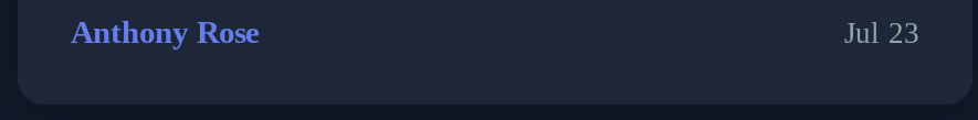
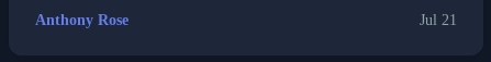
- Jul 23
+ Jul 21
